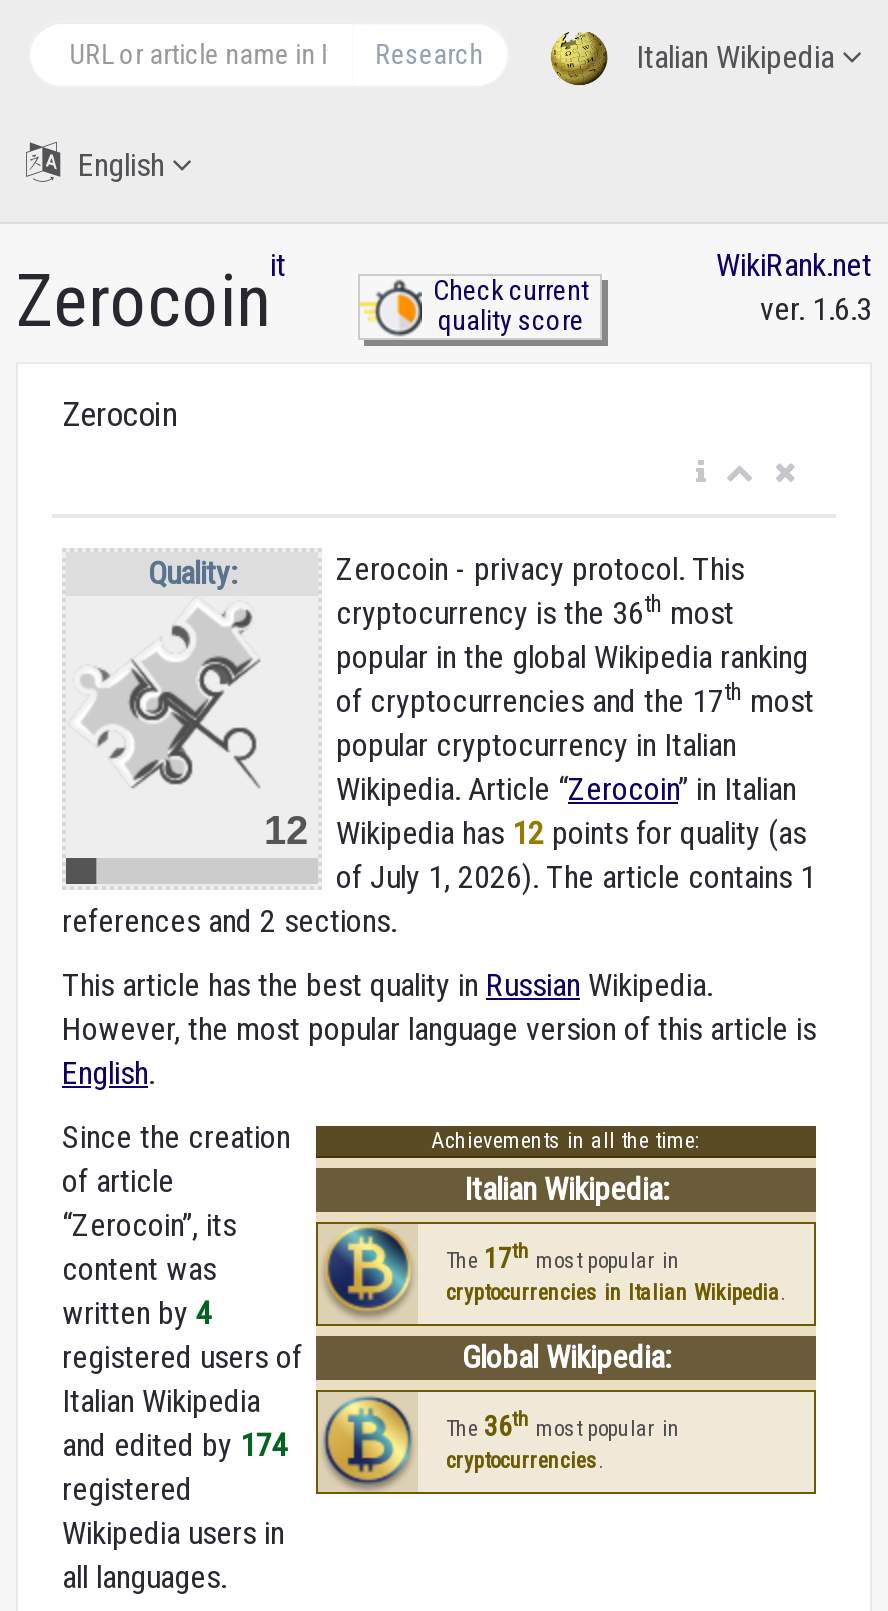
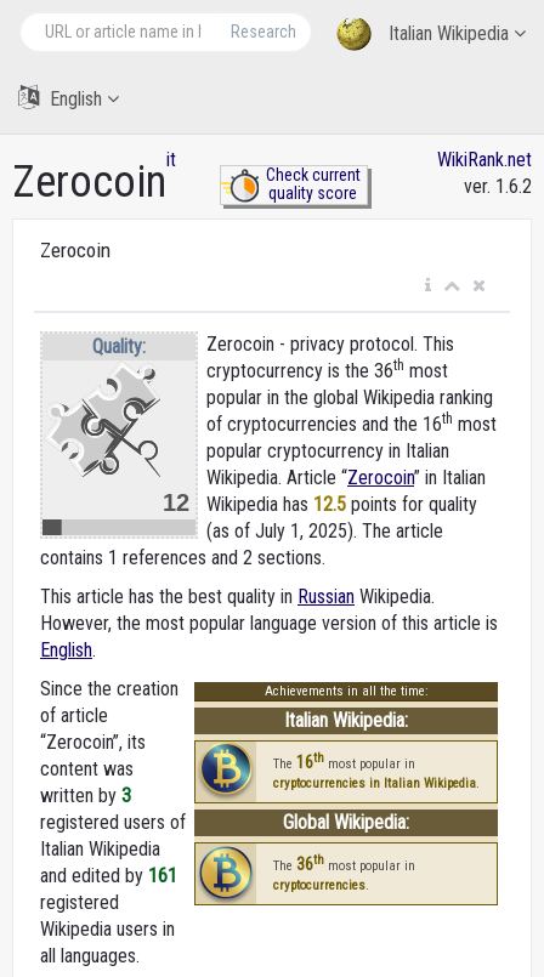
- ver. 1.6.3
+ ver. 1.6.2

- of cryptocurrencies and the 17th most
+ of cryptocurrencies and the 16th most

- Wikipedia has 12 points for quality (as
- of July 1, 2026). The article contains 1
- references and 2 sections.
+ Wikipedia has 12.5 points for quality
+ (as of July 1, 2025). The article
+ contains 1 references and 2 sections.

- The 17th most popular in
+ The 16th most popular in

- written by 4
+ written by 3

- and edited by 174
+ and edited by 161
